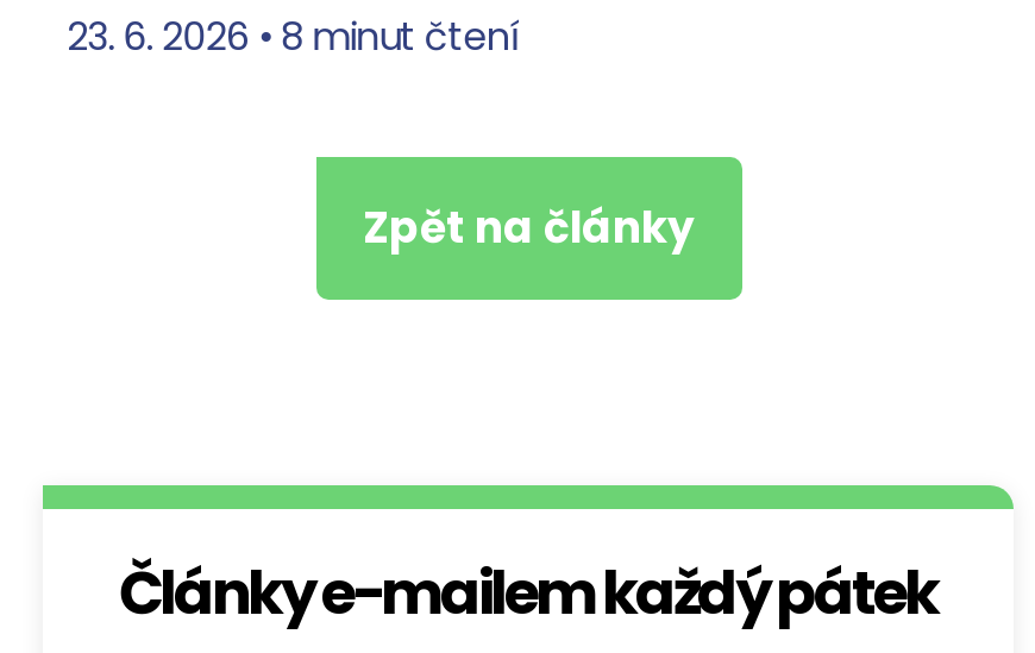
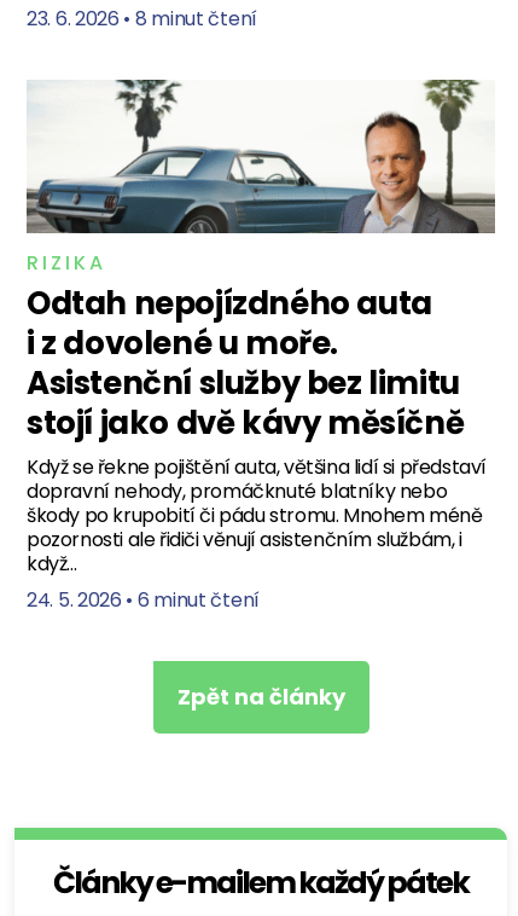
+ [image]
+ RIZIKA
+ Odtah nepojízdného auta
+ i z dovolené u moře.
+ Asistenční služby bez limitu
+ stojí jako dvě kávy měsíčně
+ Když se řekne pojištění auta, většina lidí si představí
+ dopravní nehody, promáčknuté blatníky nebo
+ škody po krupobití či pádu stromu. Mnohem méně
+ pozornosti ale řidiči věnují asistenčním službám, i
+ když…
+ 24. 5. 2026 • 6 minut čtení
